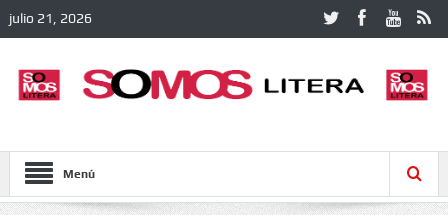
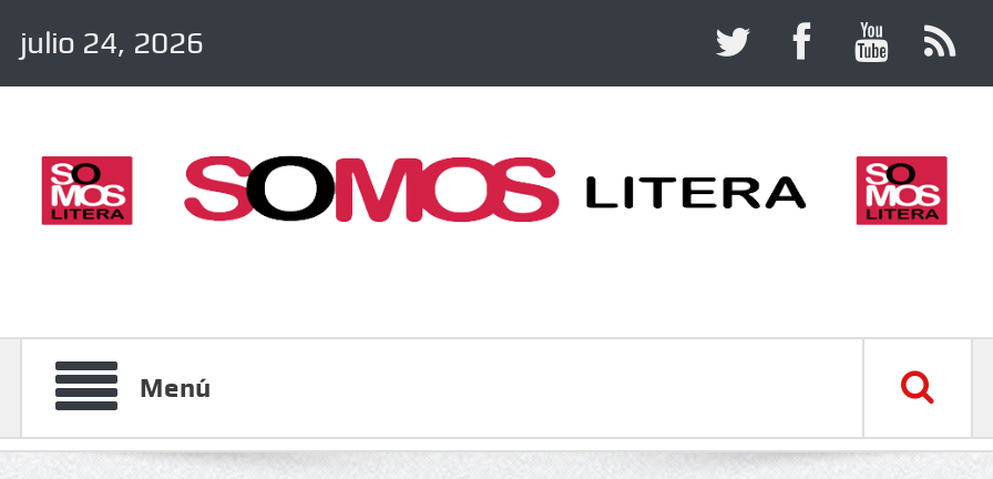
- julio 21, 2026
+ julio 24, 2026
